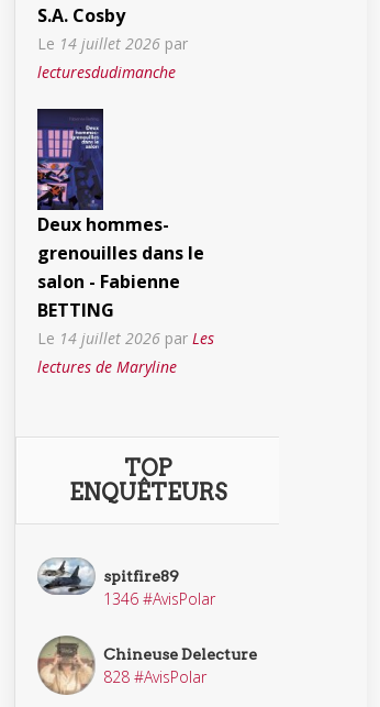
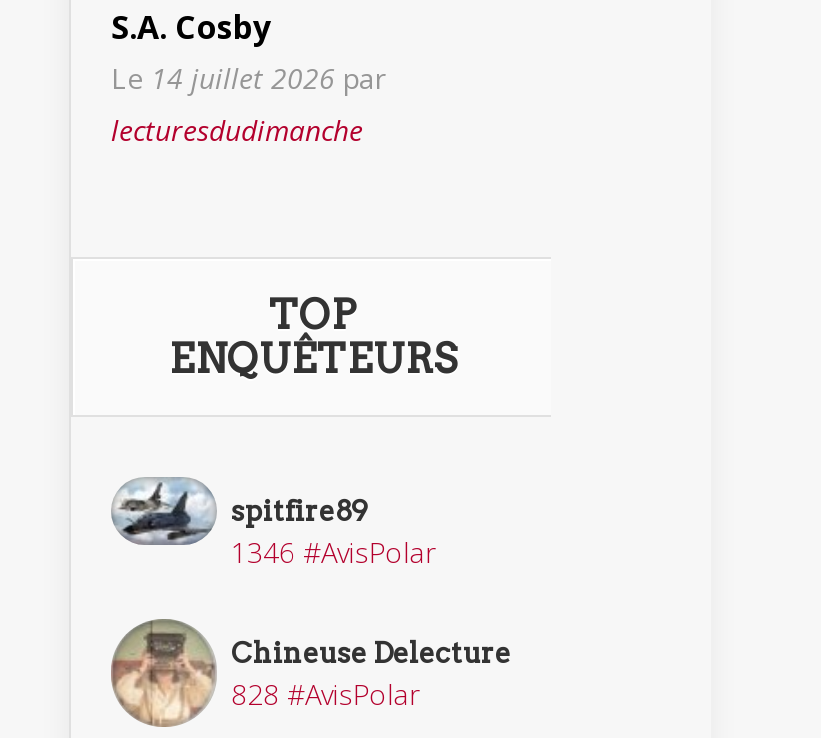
- [image]
- Deux hommes-
- grenouilles dans le
- salon - Fabienne
- BETTING
- Le 14 juillet 2026 par Les
- lectures de Maryline
